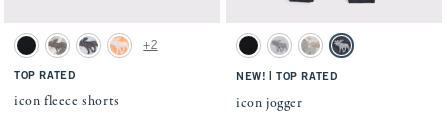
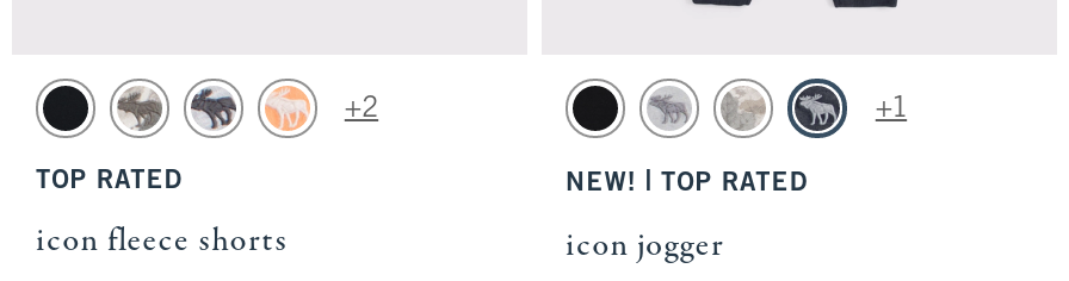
+ +1
